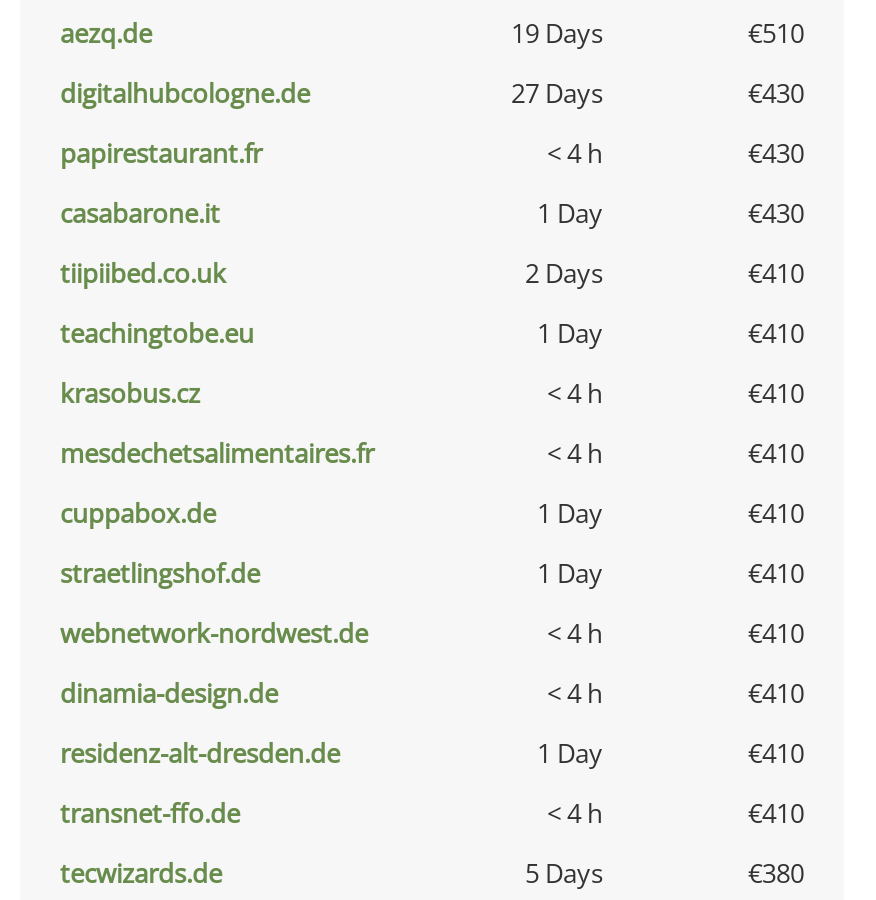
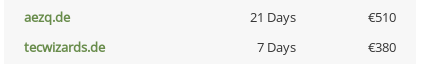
- 19 Days
+ 21 Days

- digitalhubcologne.de
- 27 Days
- €430
- papirestaurant.fr
- < 4 h
- €430
- casabarone.it
- 1 Day
- €430
- tiipiibed.co.uk
- 2 Days
- €410
- teachingtobe.eu
- 1 Day
- €410
- krasobus.cz
- < 4 h
- €410
- mesdechetsalimentaires.fr
- < 4 h
- €410
- cuppabox.de
- 1 Day
- €410
- straetlingshof.de
- 1 Day
- €410
- webnetwork-nordwest.de
- < 4 h
- €410
- dinamia-design.de
- < 4 h
- €410
- residenz-alt-dresden.de
- 1 Day
- €410
- transnet-ffo.de
- < 4 h
- €410

- 5 Days
+ 7 Days
